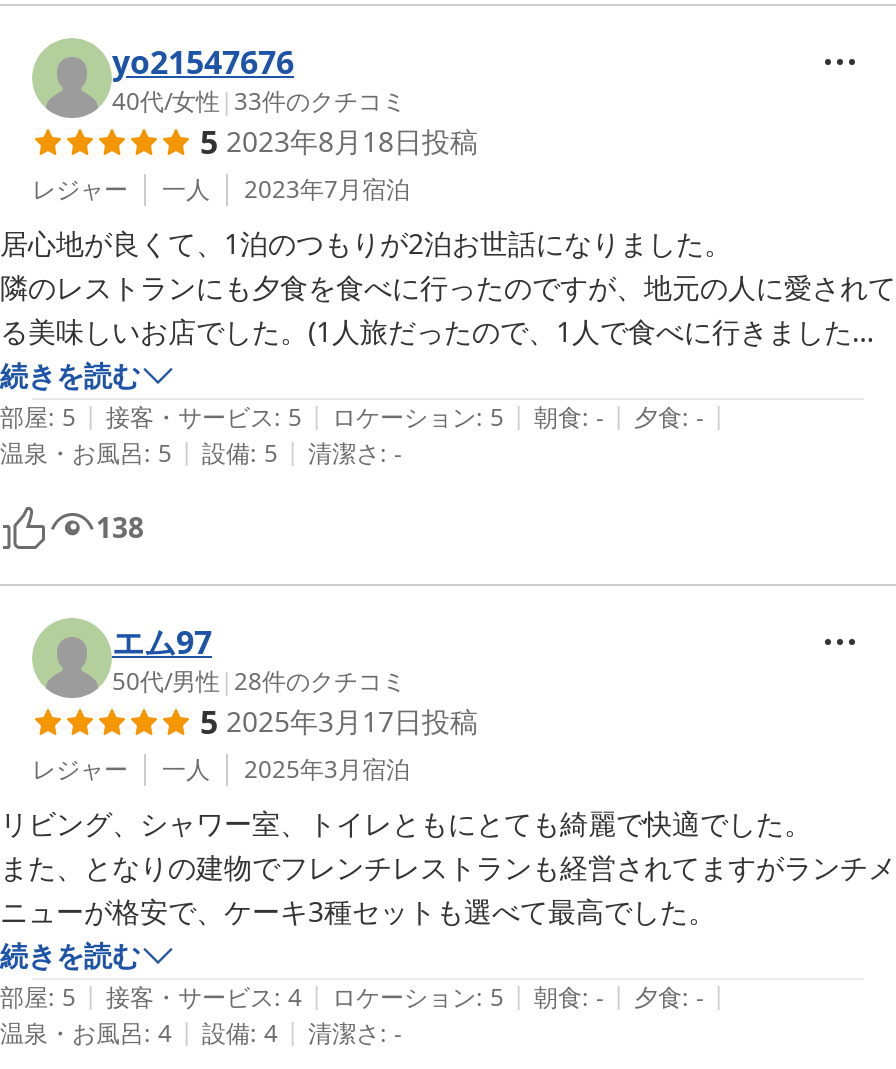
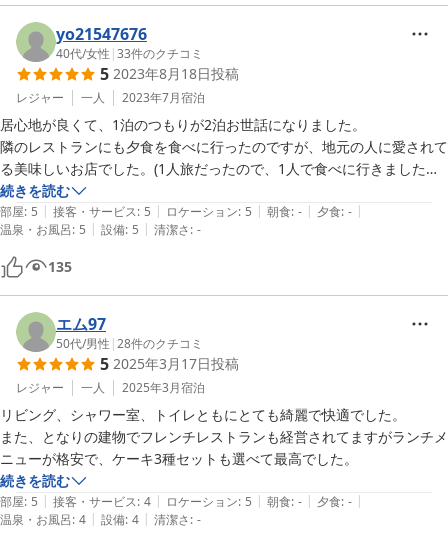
- 138
+ 135
